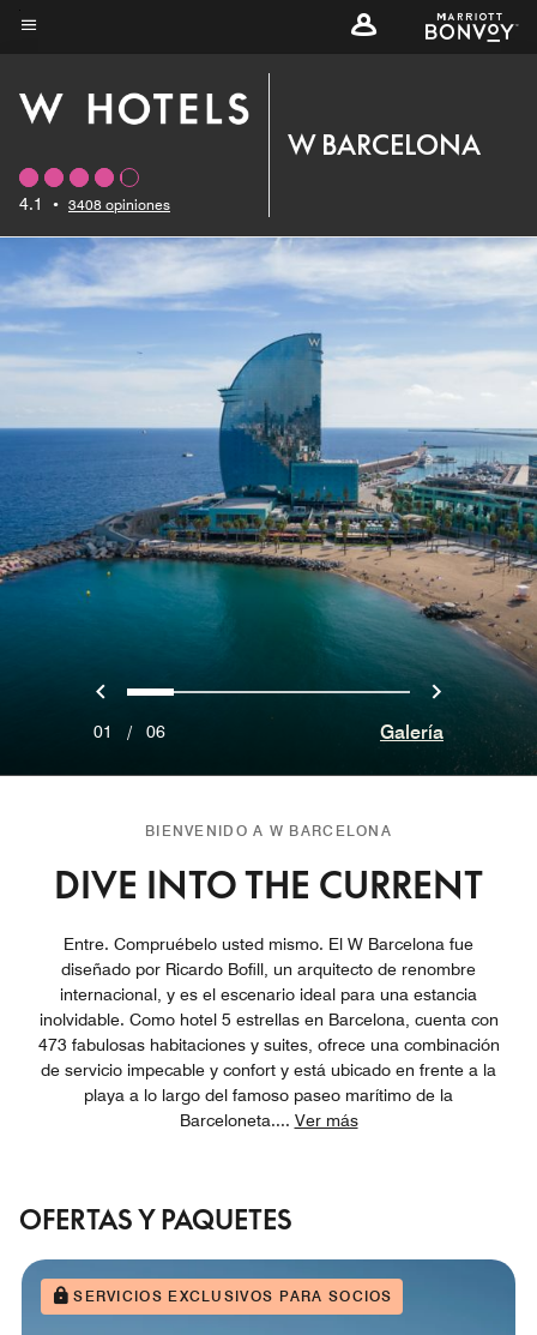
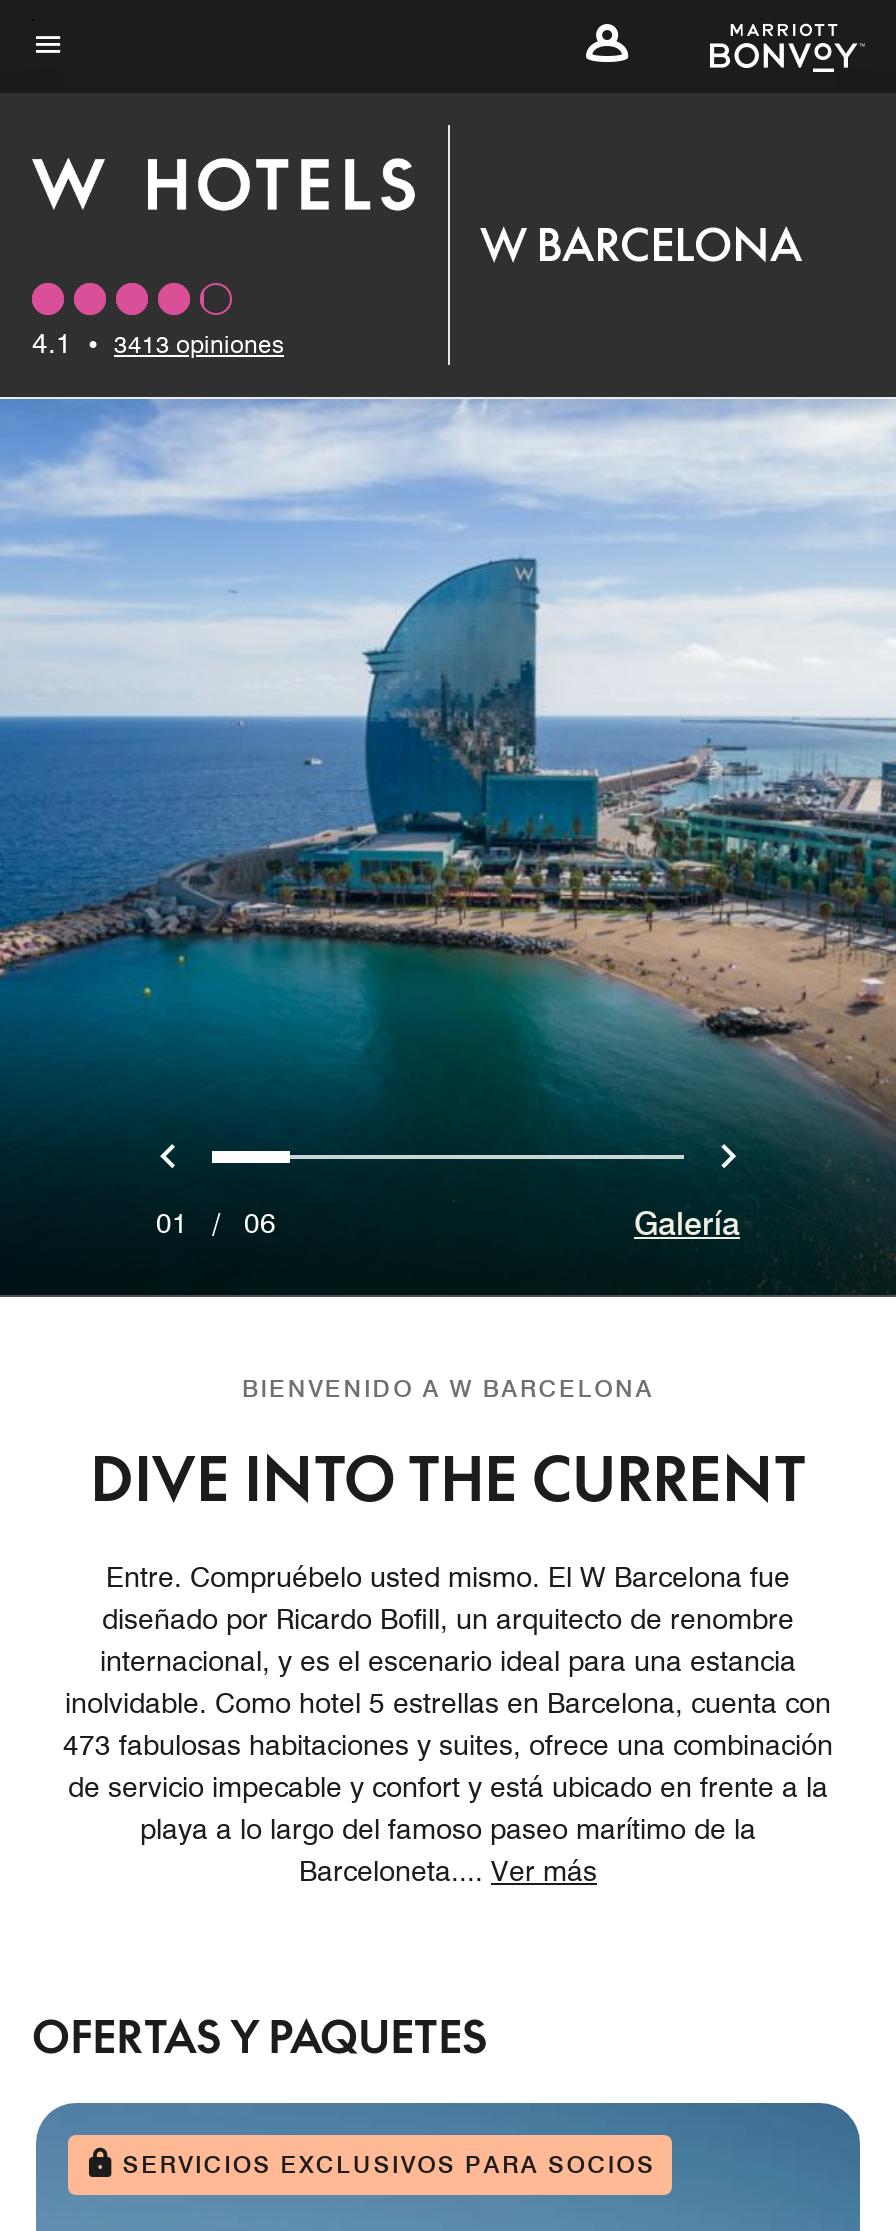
- 4.1 • 3408 opiniones
+ 4.1 • 3413 opiniones
